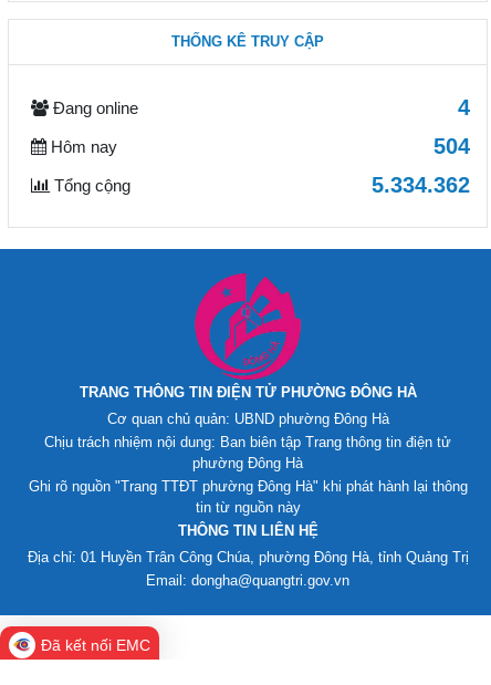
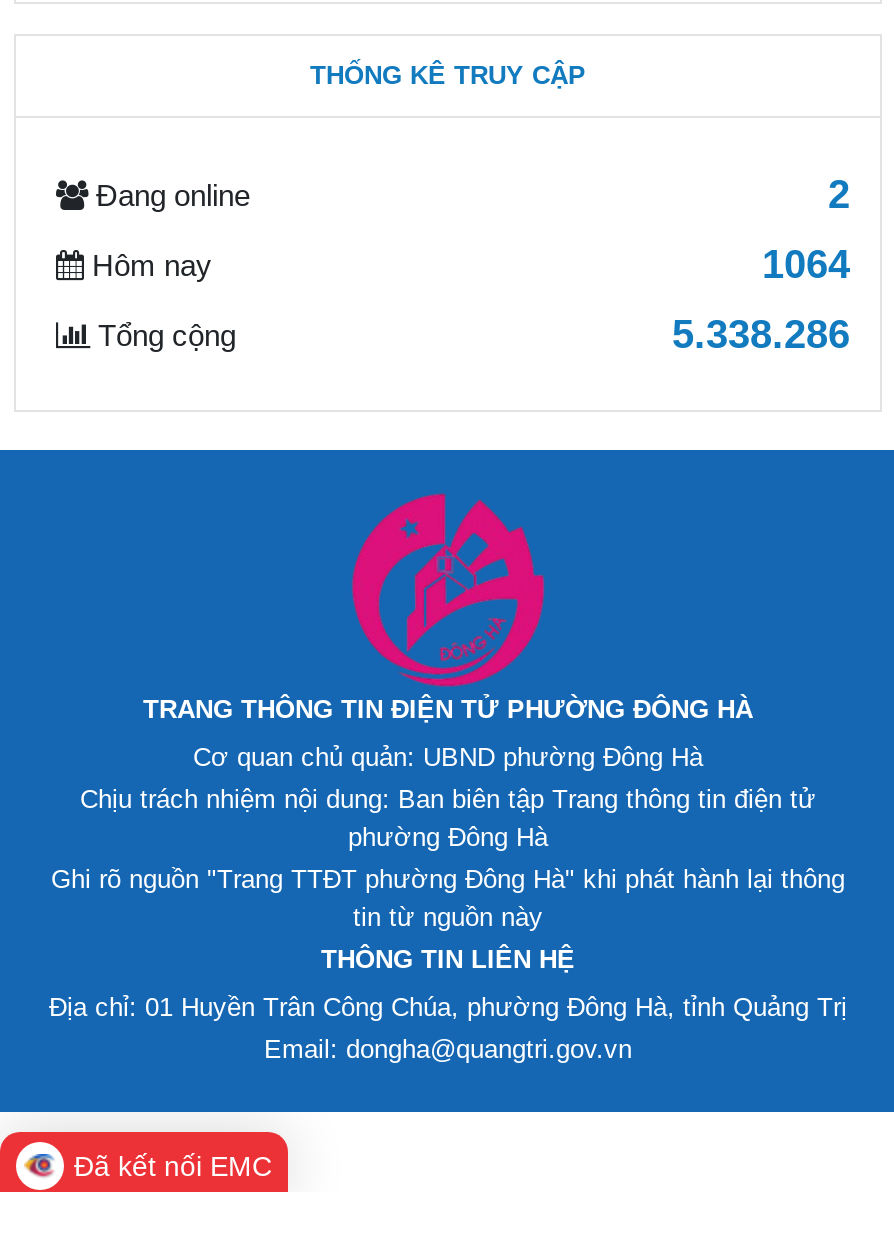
- 4
+ 2

- 504
+ 1064

- 5.334.362
+ 5.338.286
